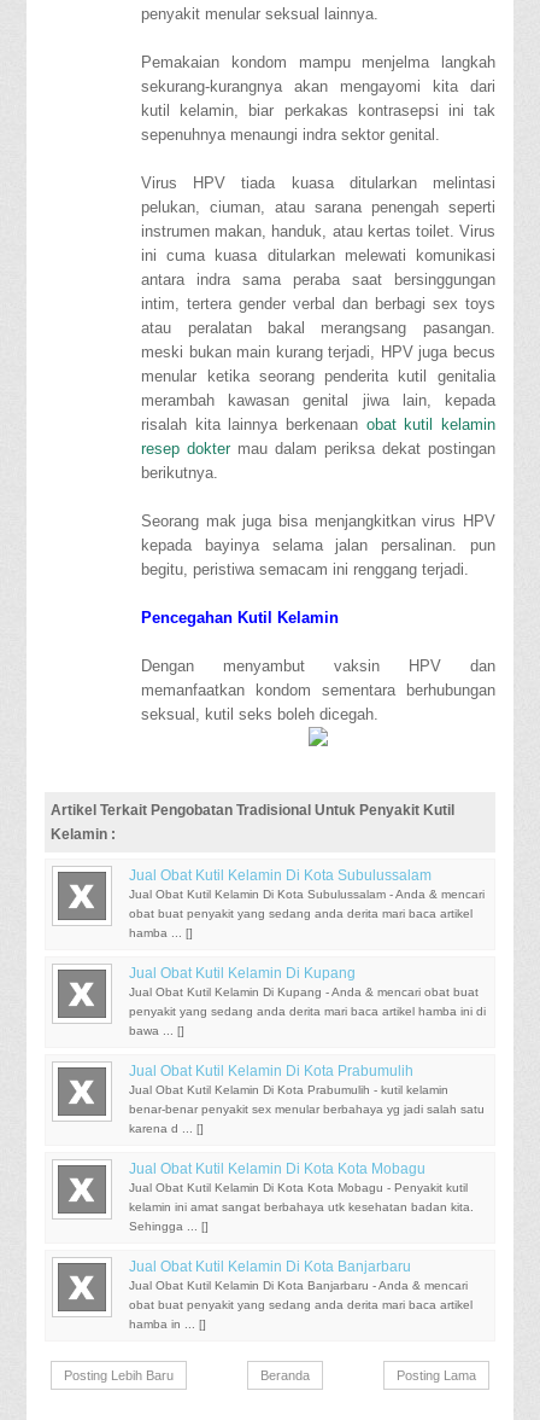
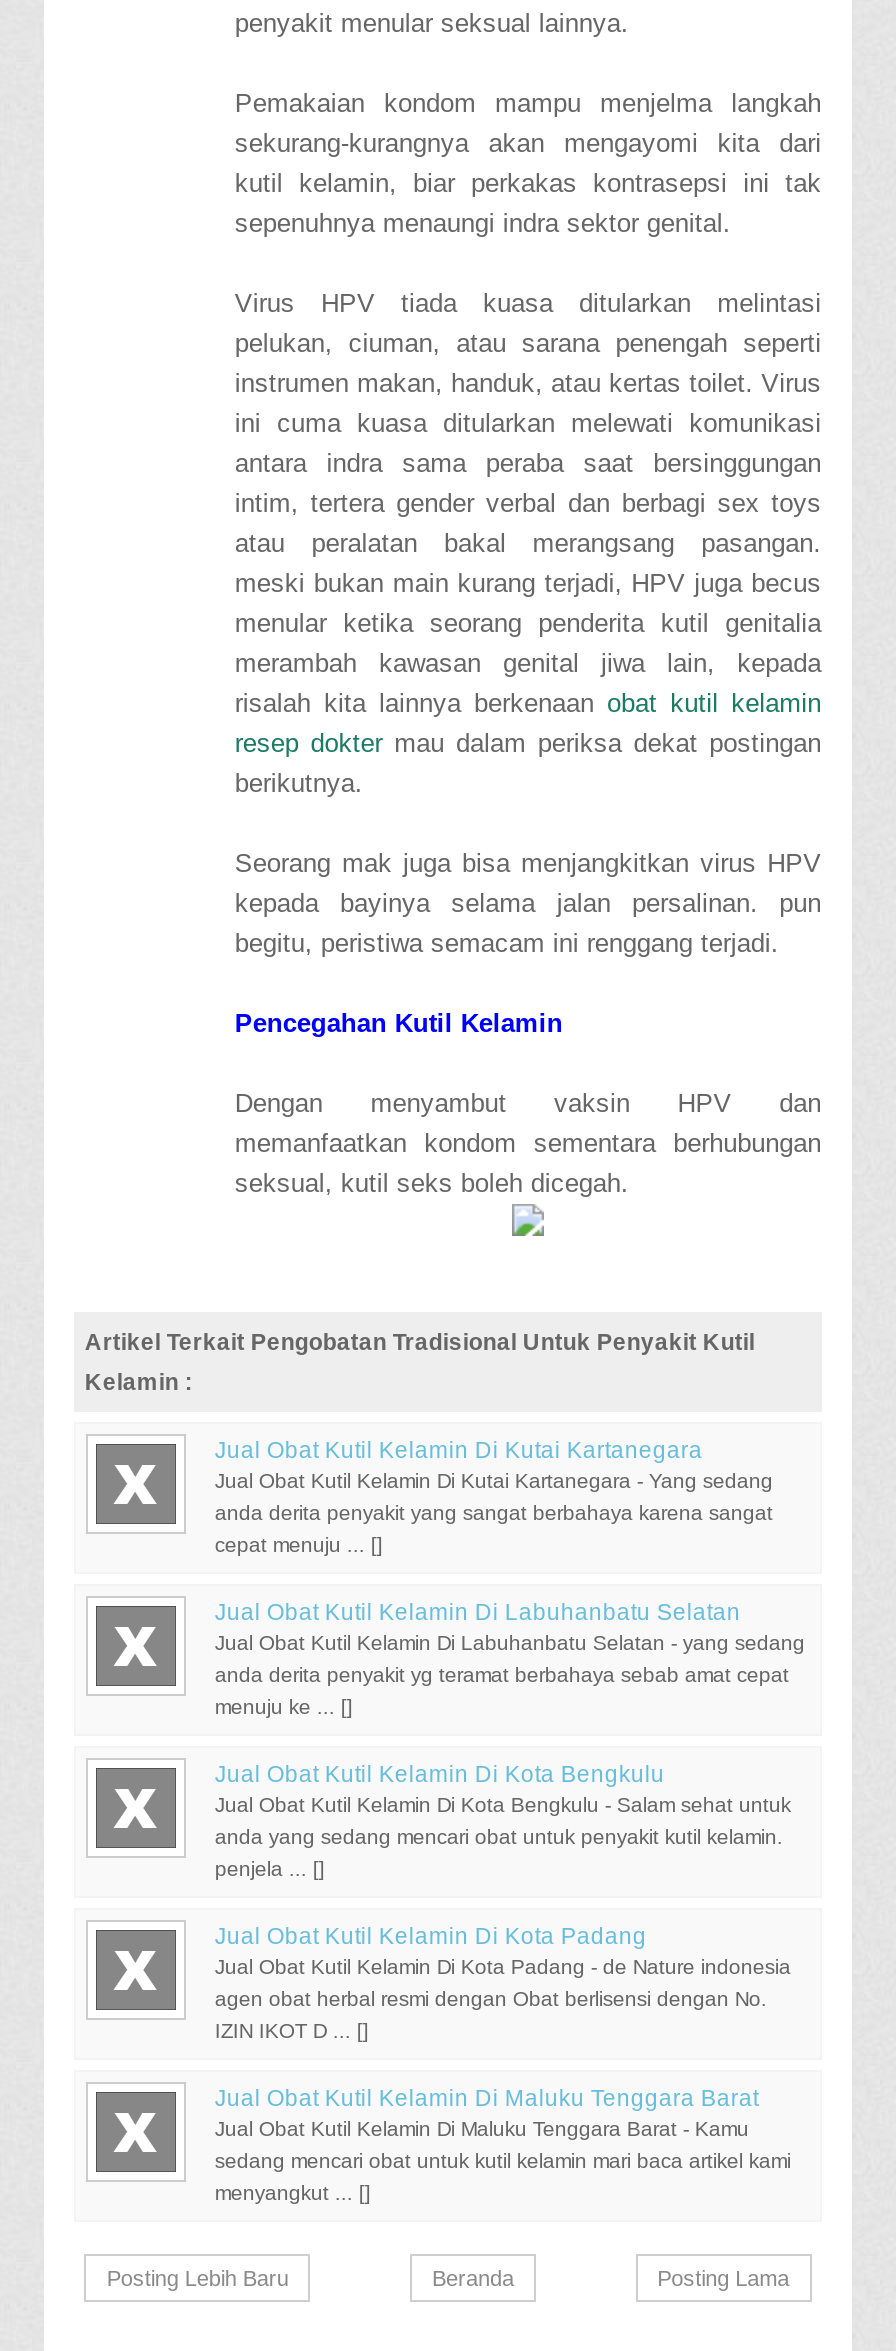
- Jual Obat Kutil Kelamin Di Kota Subulussalam
- Jual Obat Kutil Kelamin Di Kota Subulussalam - Anda & mencari
+ Jual Obat Kutil Kelamin Di Kutai Kartanegara
+ Jual Obat Kutil Kelamin Di Kutai Kartanegara - Yang sedang

- obat buat penyakit yang sedang anda derita mari baca artikel
+ anda derita penyakit yang sangat berbahaya karena sangat

- hamba ... []
+ cepat menuju ... []

- Jual Obat Kutil Kelamin Di Kupang
- Jual Obat Kutil Kelamin Di Kupang - Anda & mencari obat buat
+ Jual Obat Kutil Kelamin Di Labuhanbatu Selatan
+ Jual Obat Kutil Kelamin Di Labuhanbatu Selatan - yang sedang

- penyakit yang sedang anda derita mari baca artikel hamba ini di
+ anda derita penyakit yg teramat berbahaya sebab amat cepat

- bawa ... []
+ menuju ke ... []

- Jual Obat Kutil Kelamin Di Kota Prabumulih
- Jual Obat Kutil Kelamin Di Kota Prabumulih - kutil kelamin
+ Jual Obat Kutil Kelamin Di Kota Bengkulu
+ Jual Obat Kutil Kelamin Di Kota Bengkulu - Salam sehat untuk

- benar-benar penyakit sex menular berbahaya yg jadi salah satu
+ anda yang sedang mencari obat untuk penyakit kutil kelamin.

- karena d ... []
+ penjela ... []

- Jual Obat Kutil Kelamin Di Kota Kota Mobagu
- Jual Obat Kutil Kelamin Di Kota Kota Mobagu - Penyakit kutil
+ Jual Obat Kutil Kelamin Di Kota Padang
+ Jual Obat Kutil Kelamin Di Kota Padang - de Nature indonesia

- kelamin ini amat sangat berbahaya utk kesehatan badan kita.
+ agen obat herbal resmi dengan Obat berlisensi dengan No.

- Sehingga ... []
+ IZIN IKOT D ... []

- Jual Obat Kutil Kelamin Di Kota Banjarbaru
- Jual Obat Kutil Kelamin Di Kota Banjarbaru - Anda & mencari
+ Jual Obat Kutil Kelamin Di Maluku Tenggara Barat
+ Jual Obat Kutil Kelamin Di Maluku Tenggara Barat - Kamu

- obat buat penyakit yang sedang anda derita mari baca artikel
+ sedang mencari obat untuk kutil kelamin mari baca artikel kami

- hamba in ... []
+ menyangkut ... []
